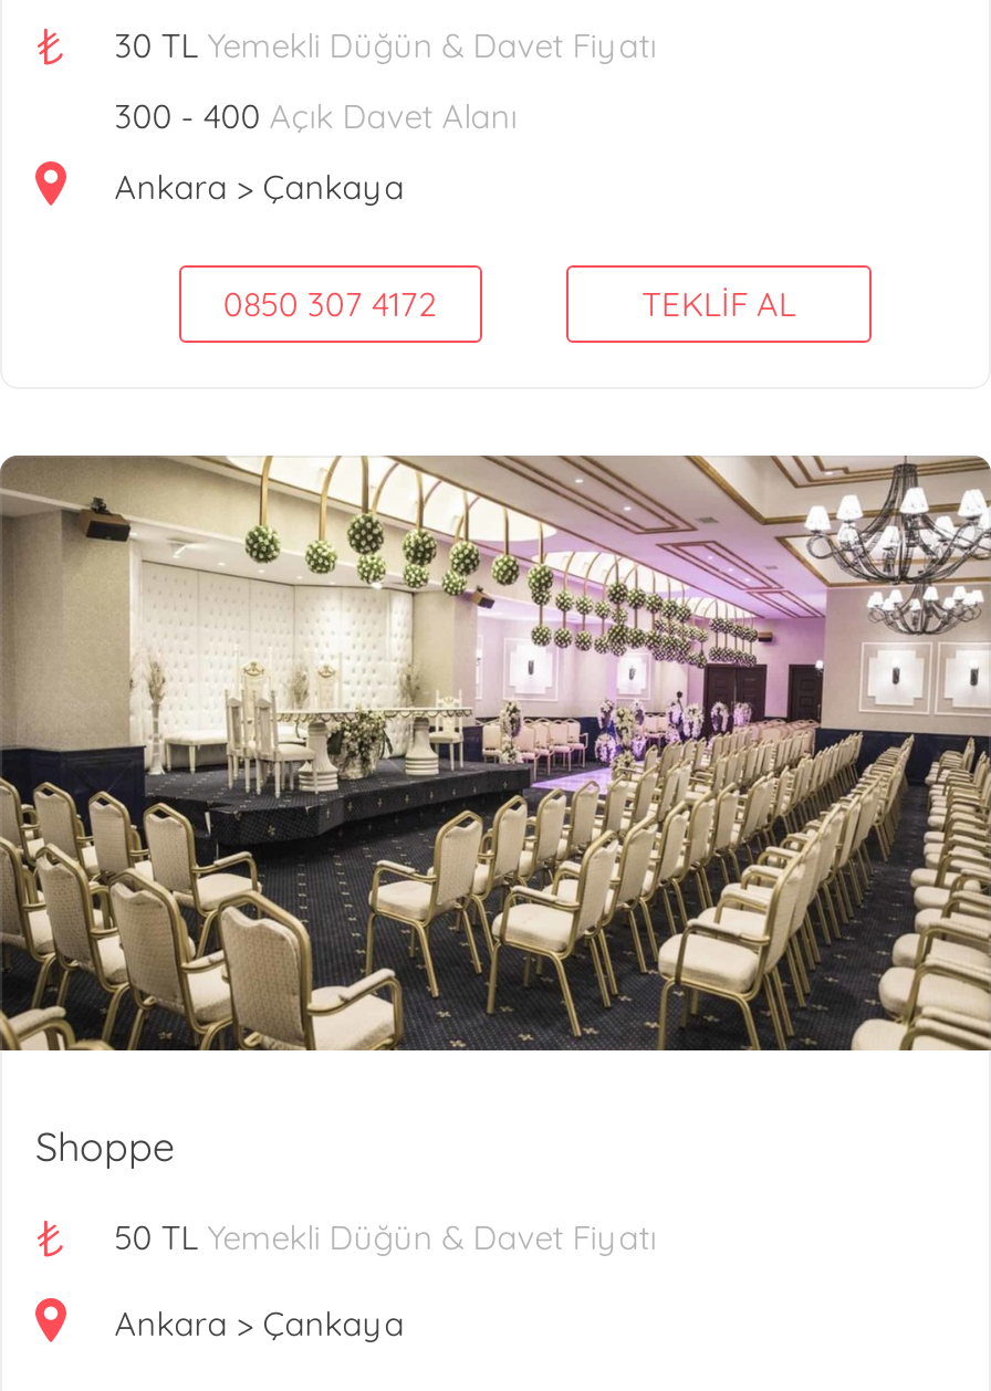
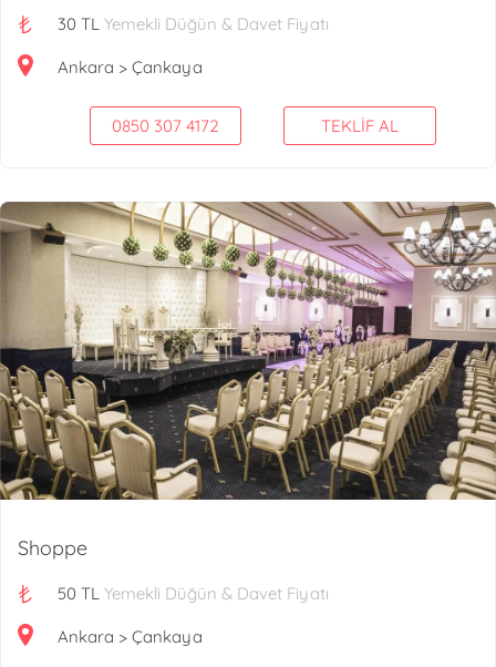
- 300 - 400 Açık Davet Alanı
